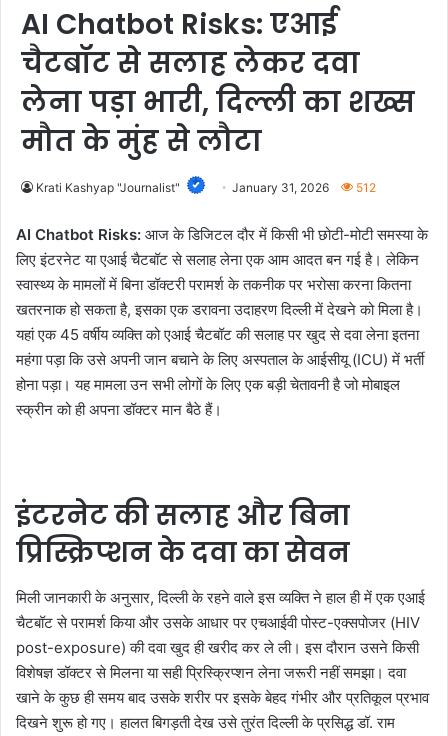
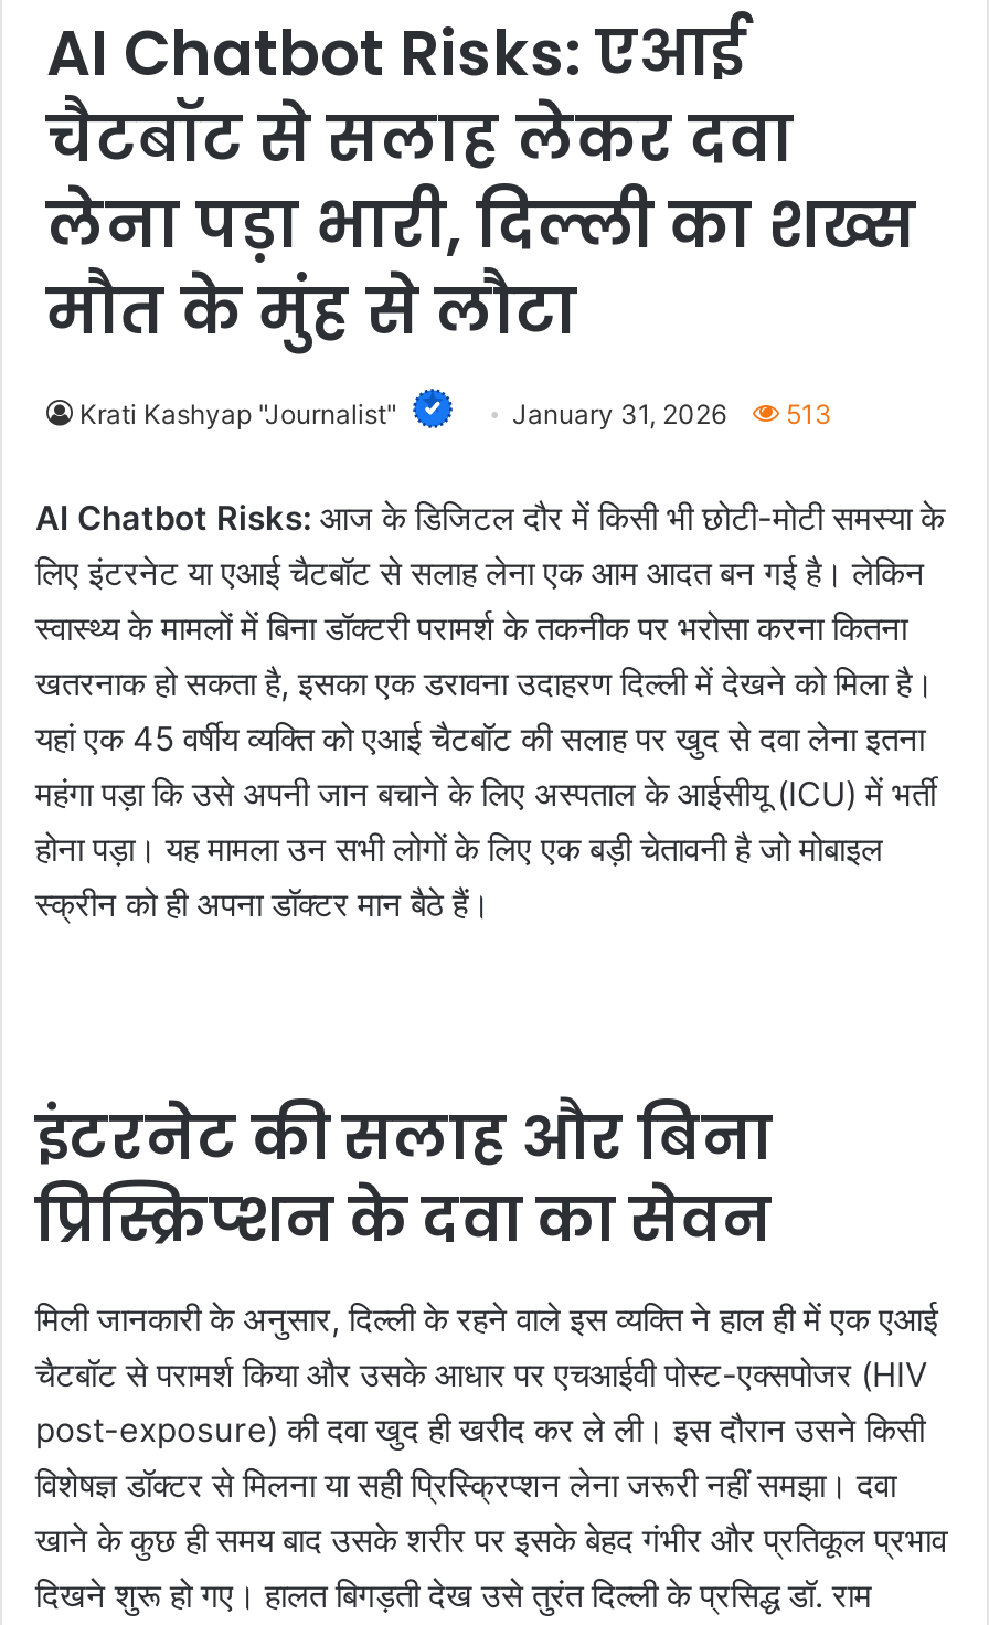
- January 31, 2026 512
+ January 31, 2026 513
